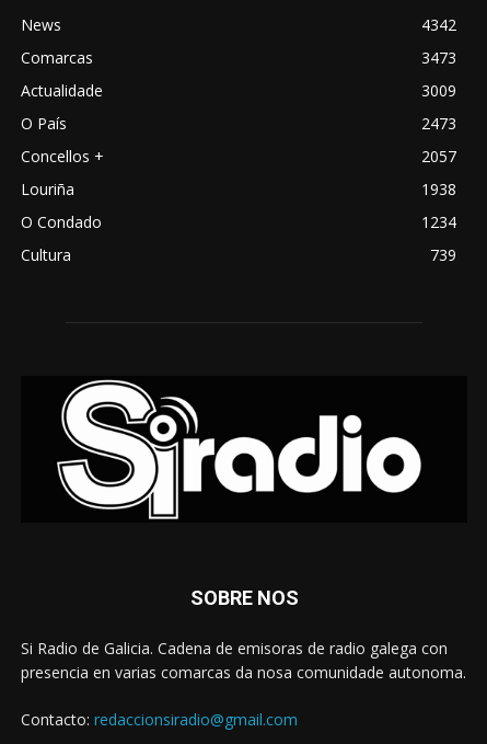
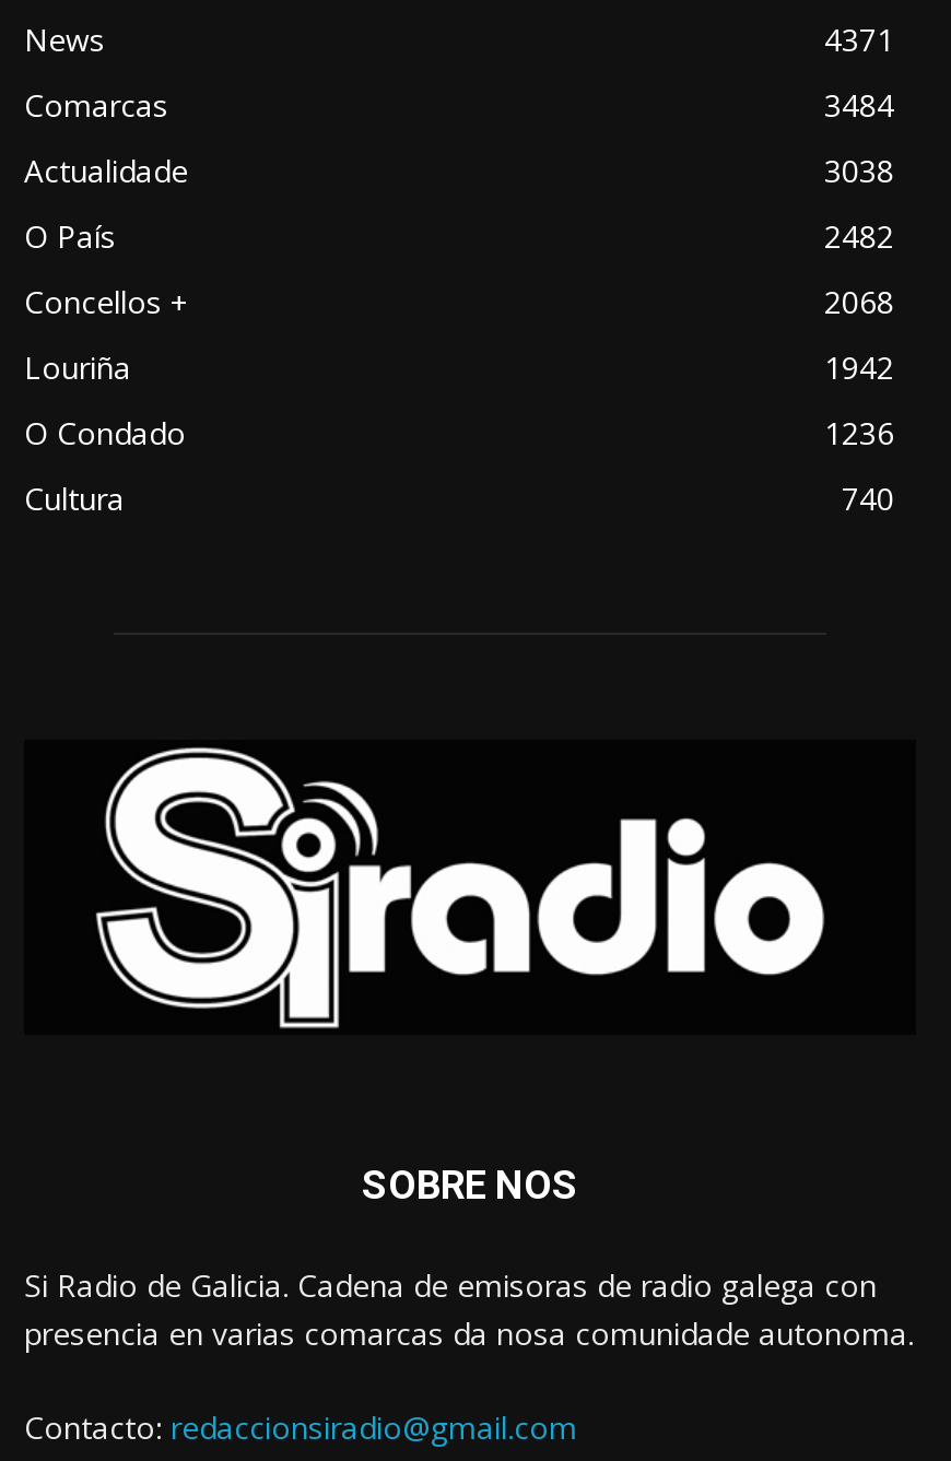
- 4342
+ 4371

- 3473
+ 3484

- 3009
+ 3038

- 2473
+ 2482

- 2057
+ 2068

- 1938
+ 1942

- 1234
+ 1236

- 739
+ 740
